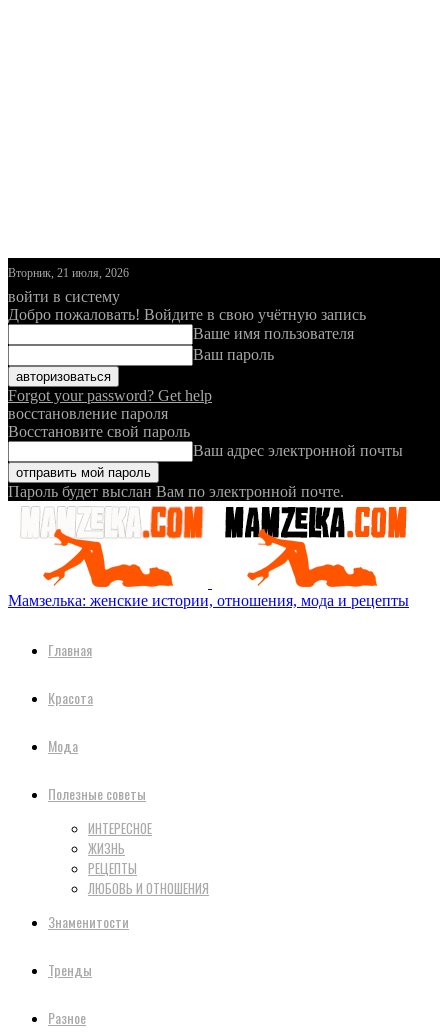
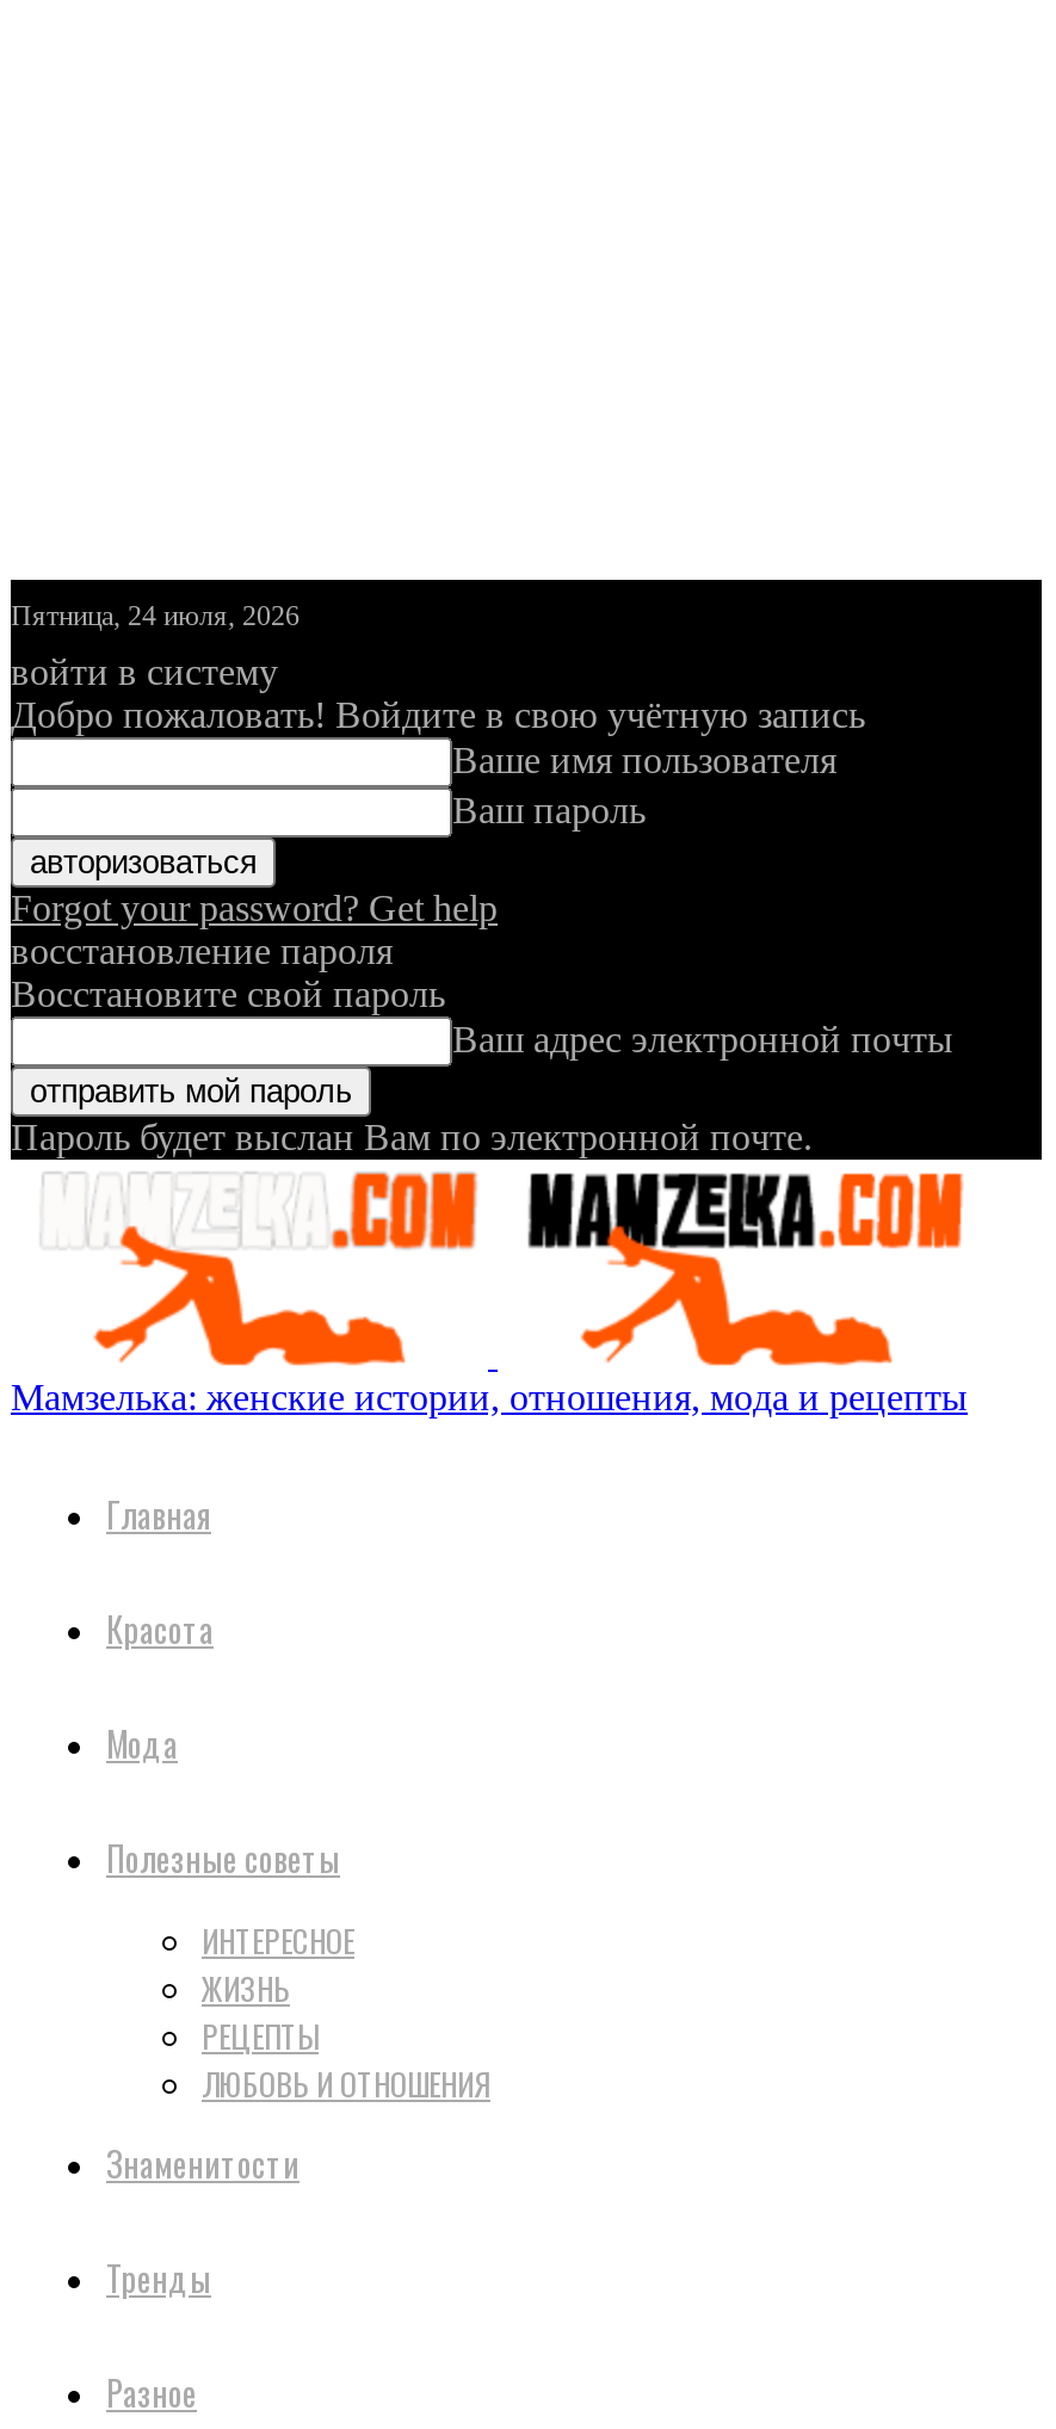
- Вторник, 21 июля, 2026
+ Пятница, 24 июля, 2026
